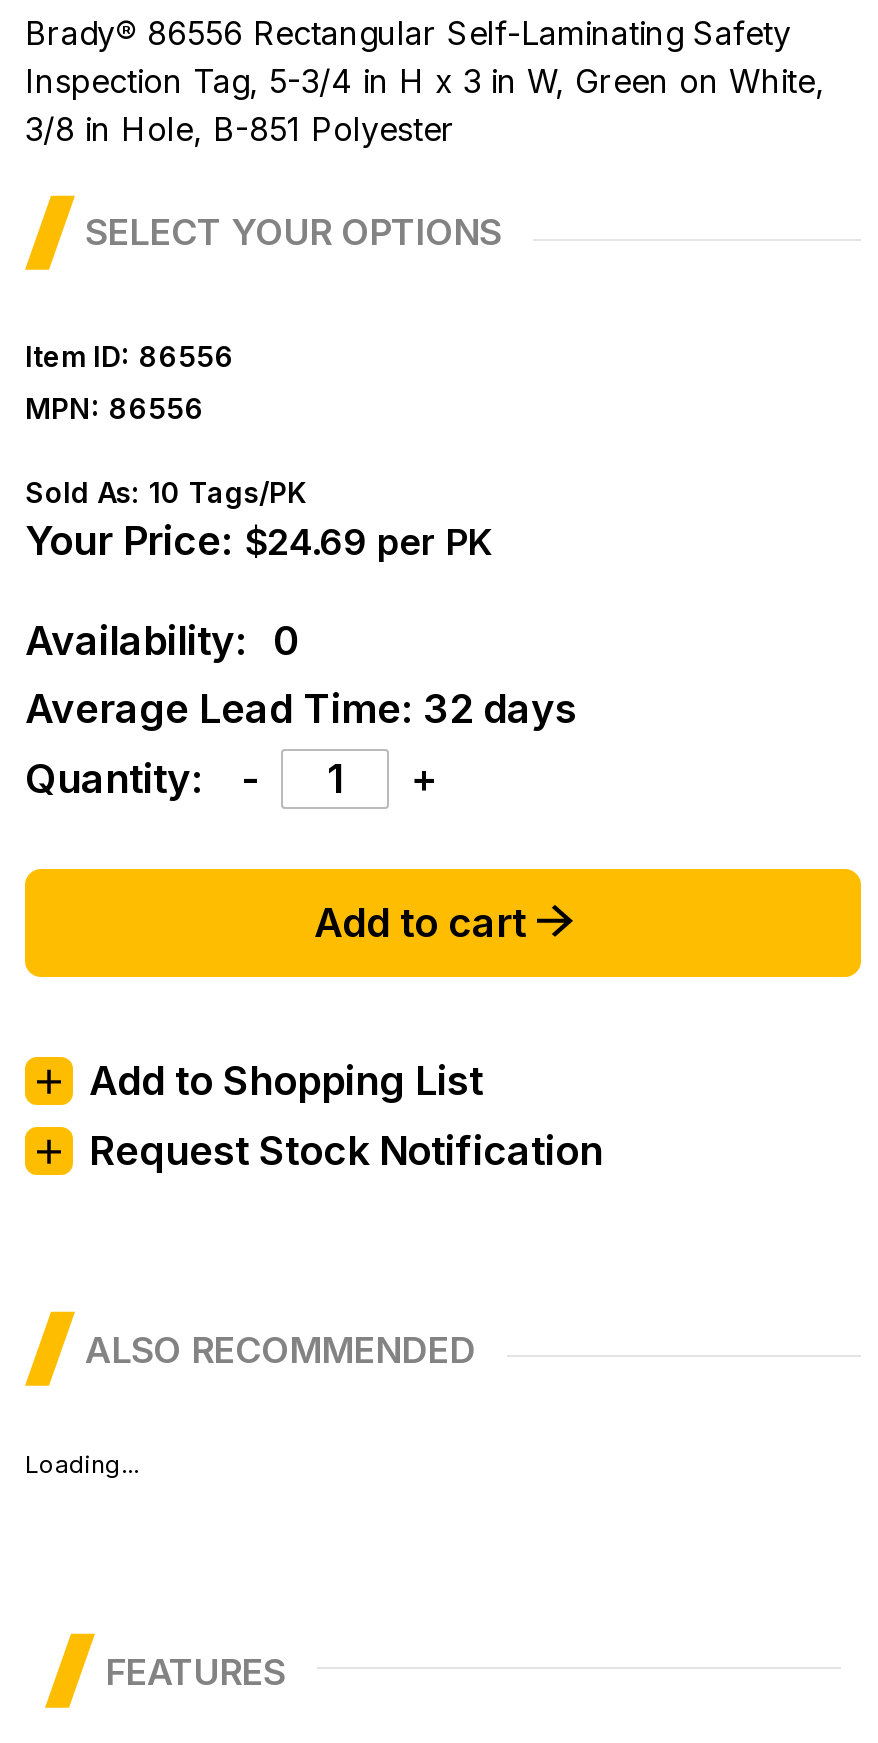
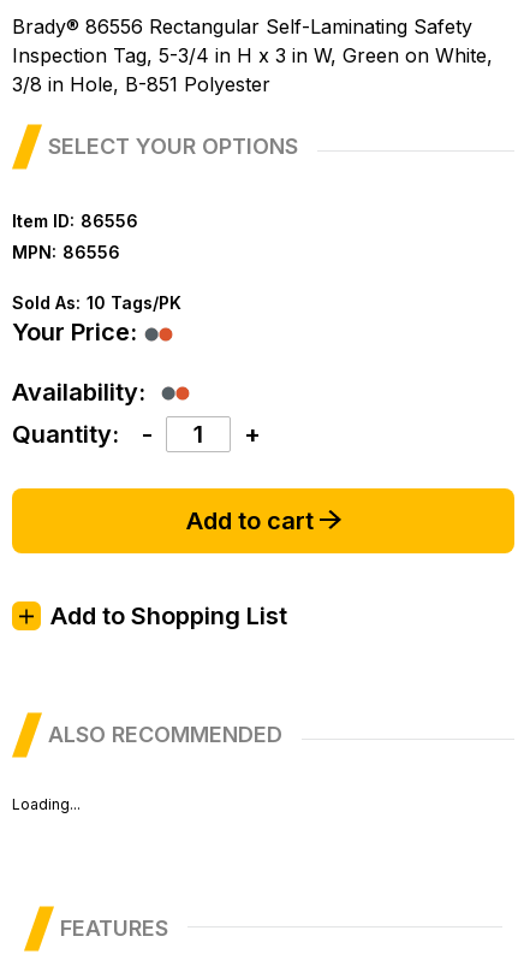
- Your Price: $24.69 per PK
+ Your Price:

- Availability: 0
- Average Lead Time: 32 days
+ Availability:

- Request Stock Notification
